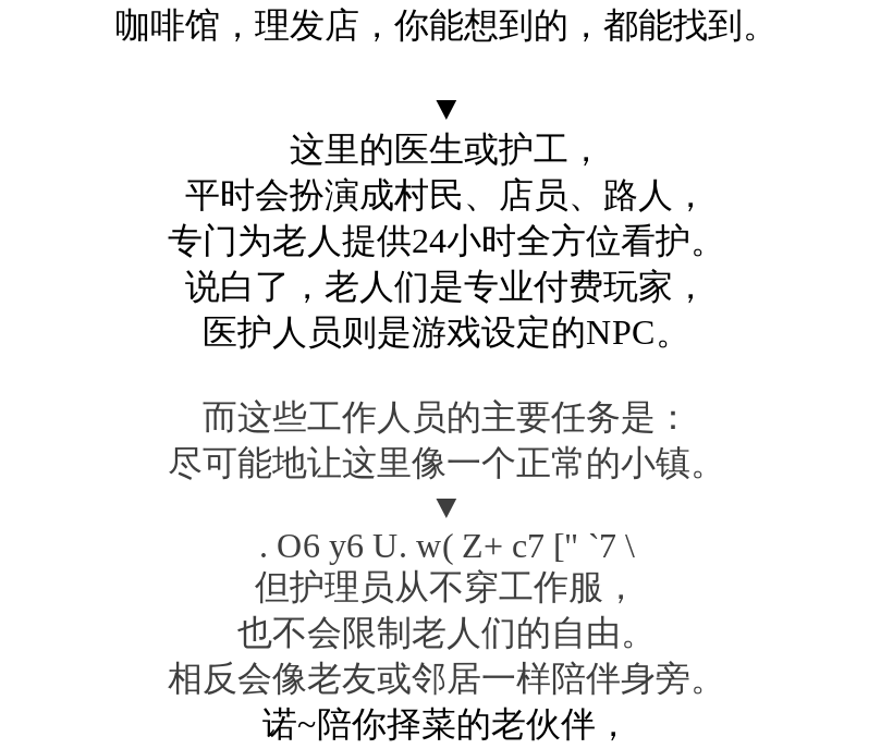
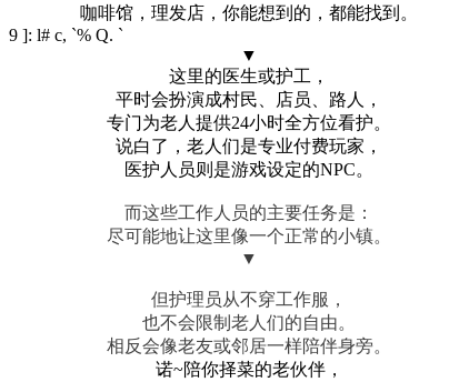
+ 9 ]: l# c, `% Q. `

- . O6 y6 U. w( Z+ c7 [" `7 \
